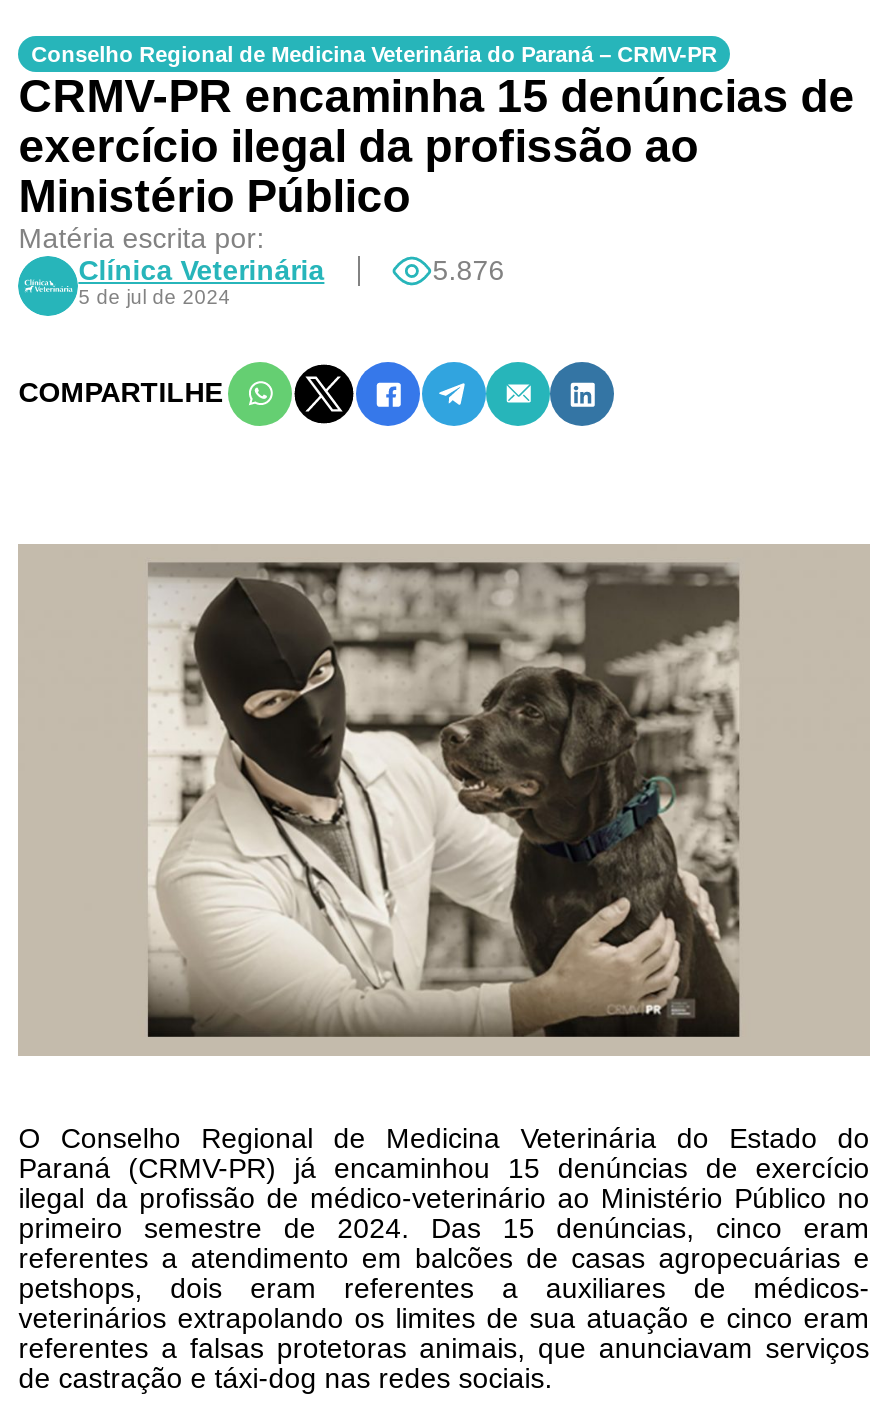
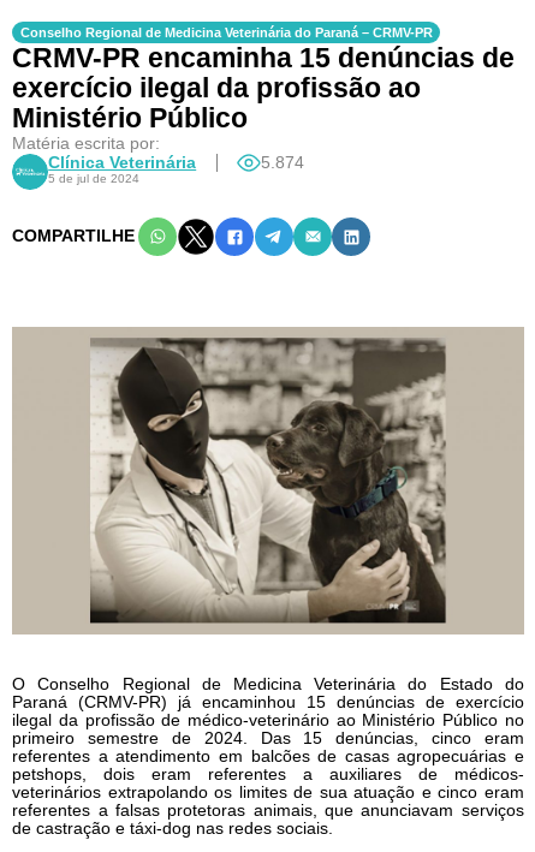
- 5.876
+ 5.874
